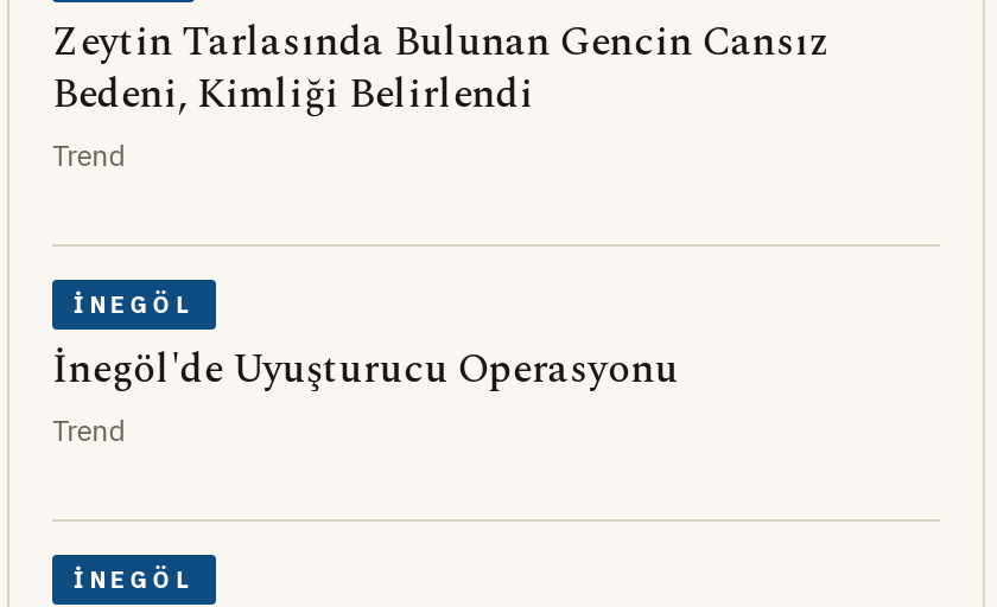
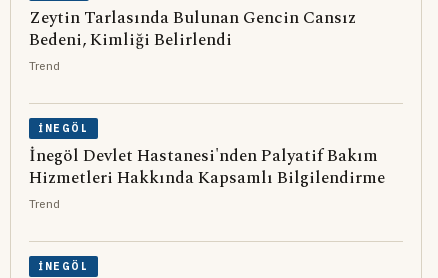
- İnegöl'de Uyuşturucu Operasyonu
+ İnegöl Devlet Hastanesi'nden Palyatif Bakım
+ Hizmetleri Hakkında Kapsamlı Bilgilendirme
